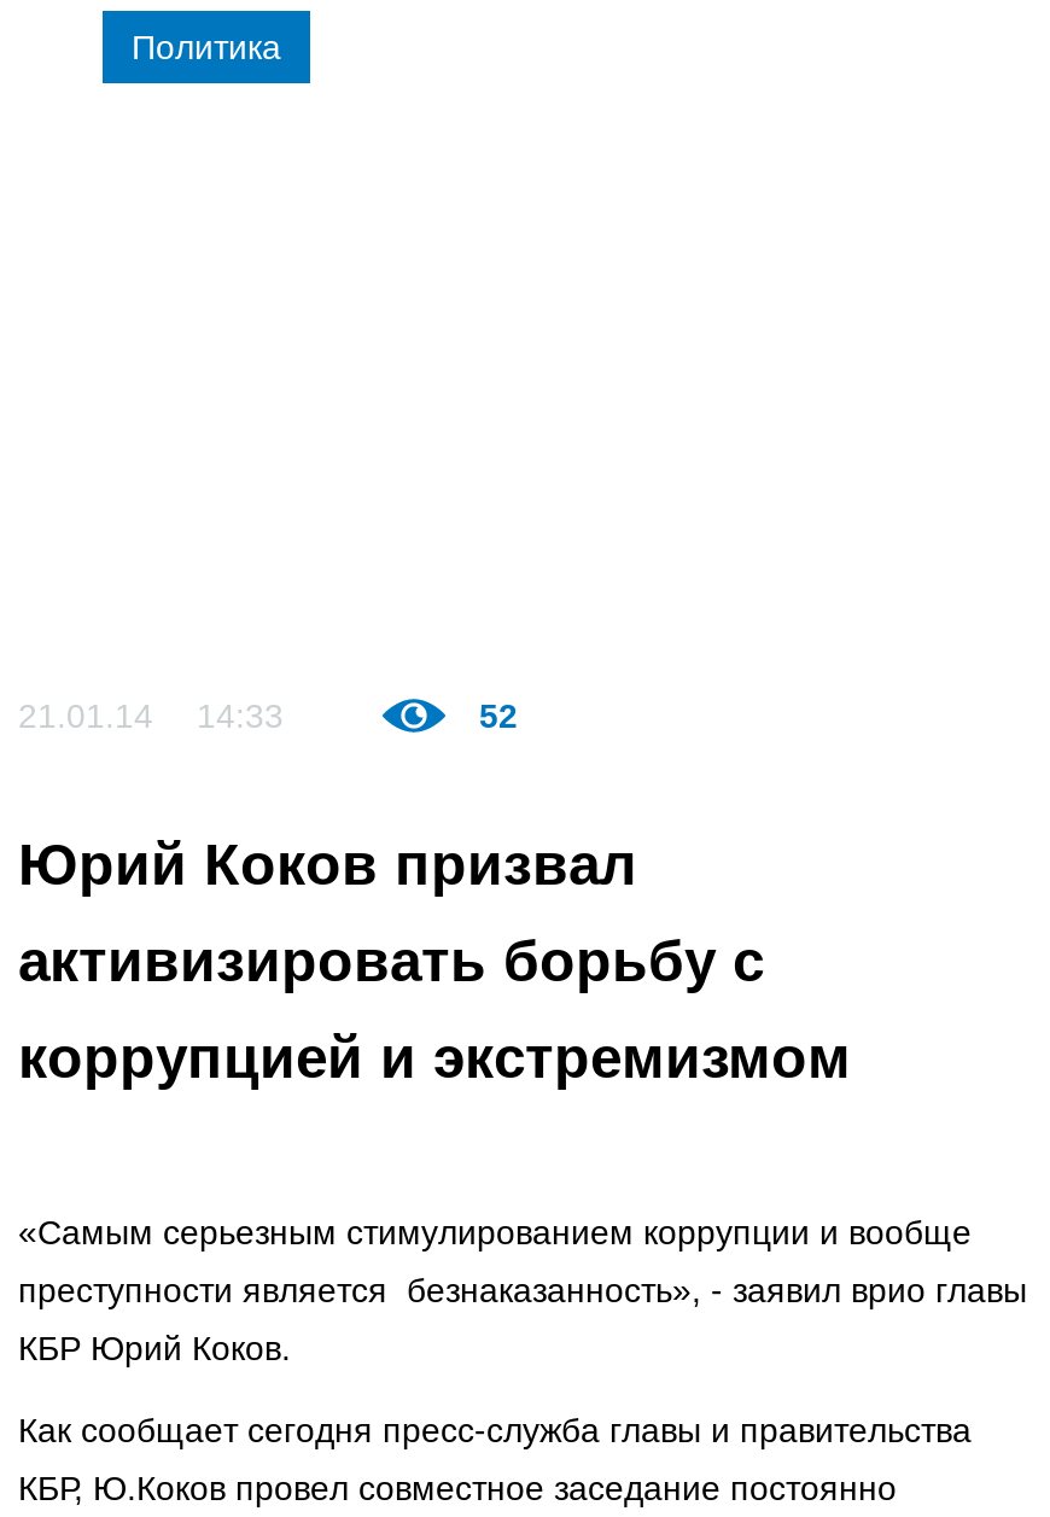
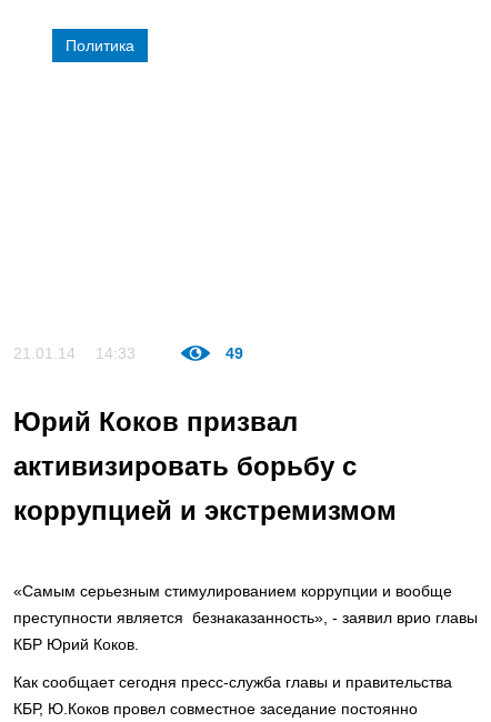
- 52
+ 49
